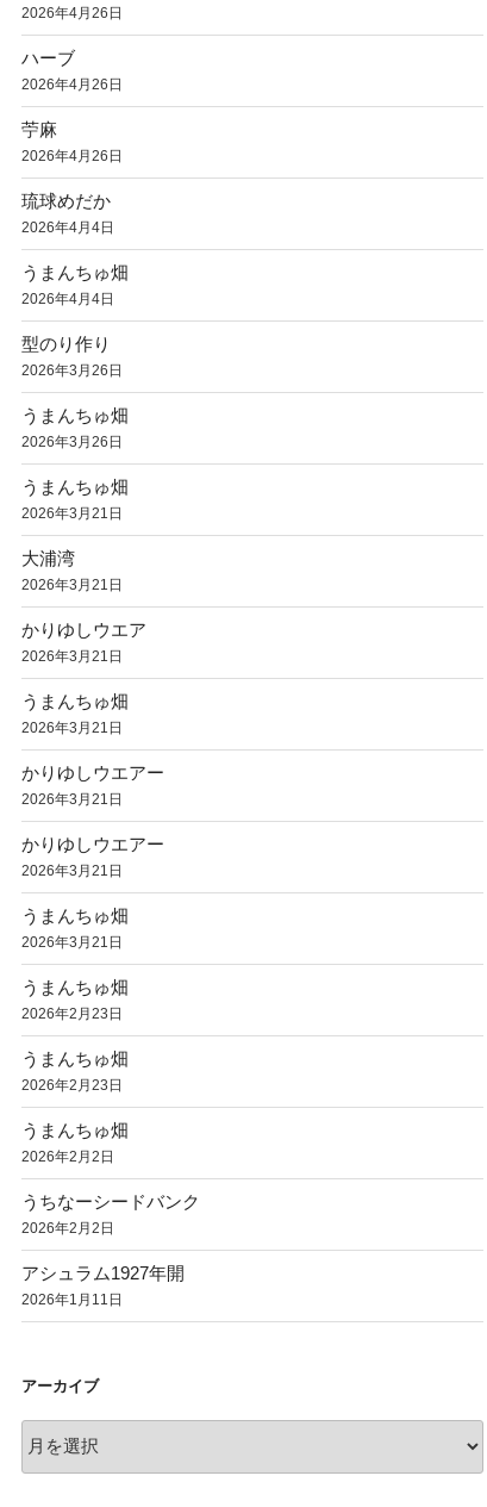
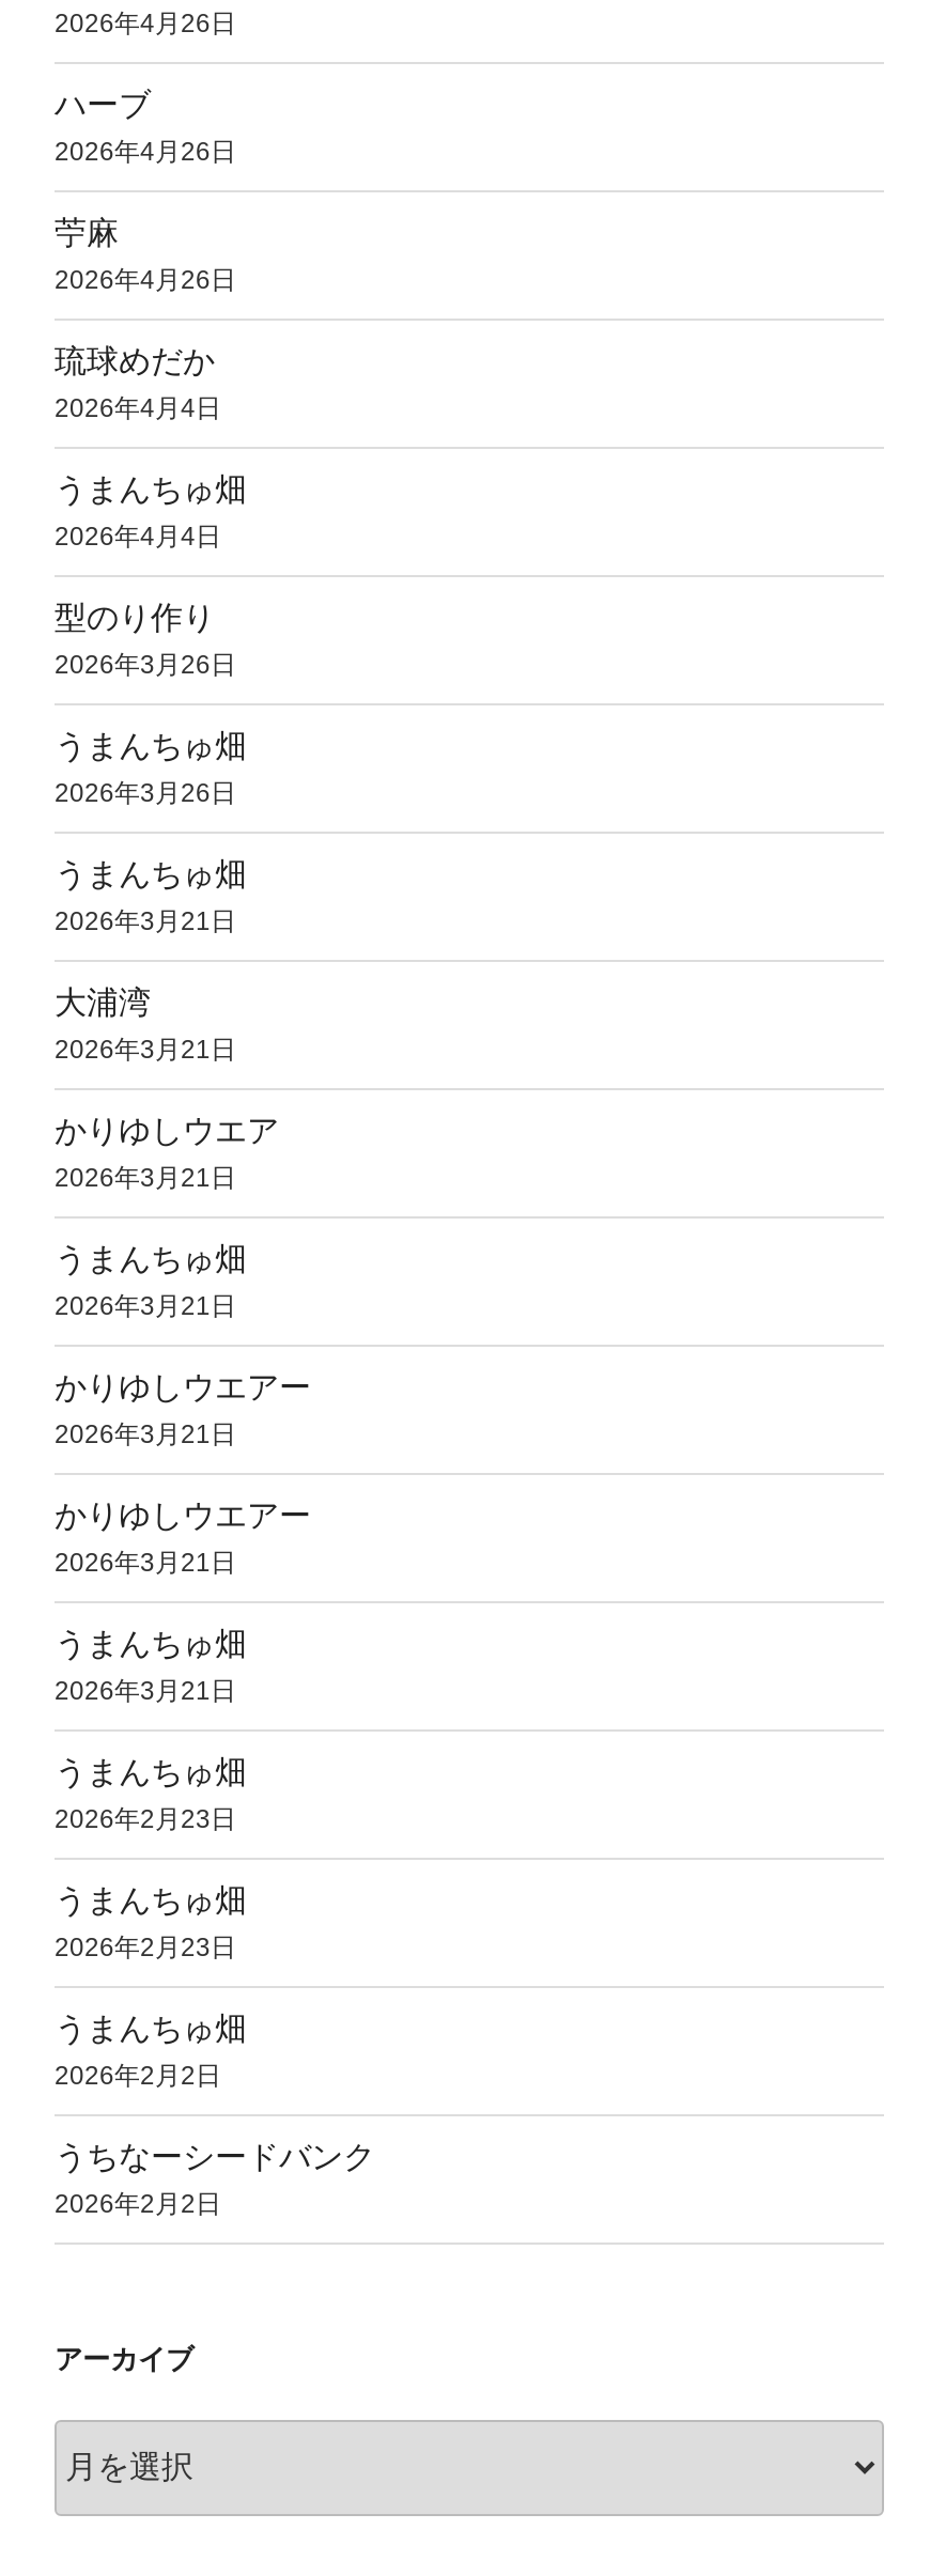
- アシュラム1927年開
- 2026年1月11日
